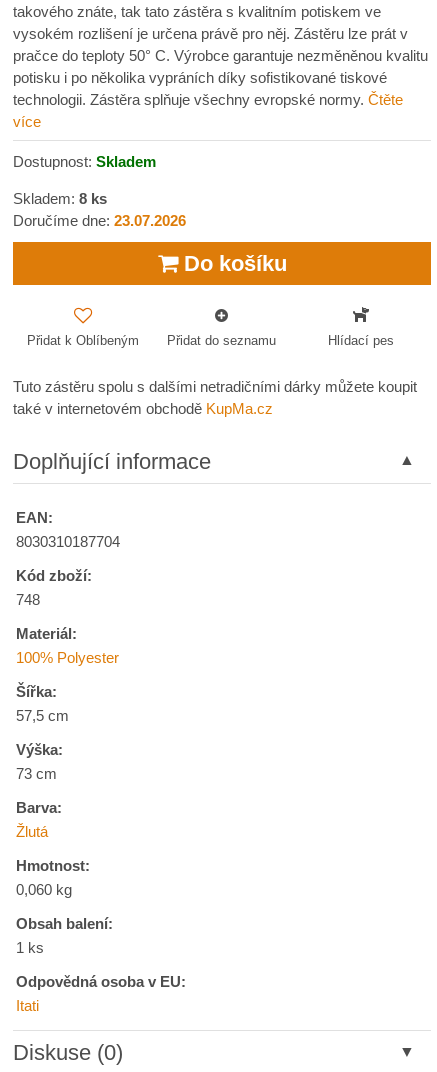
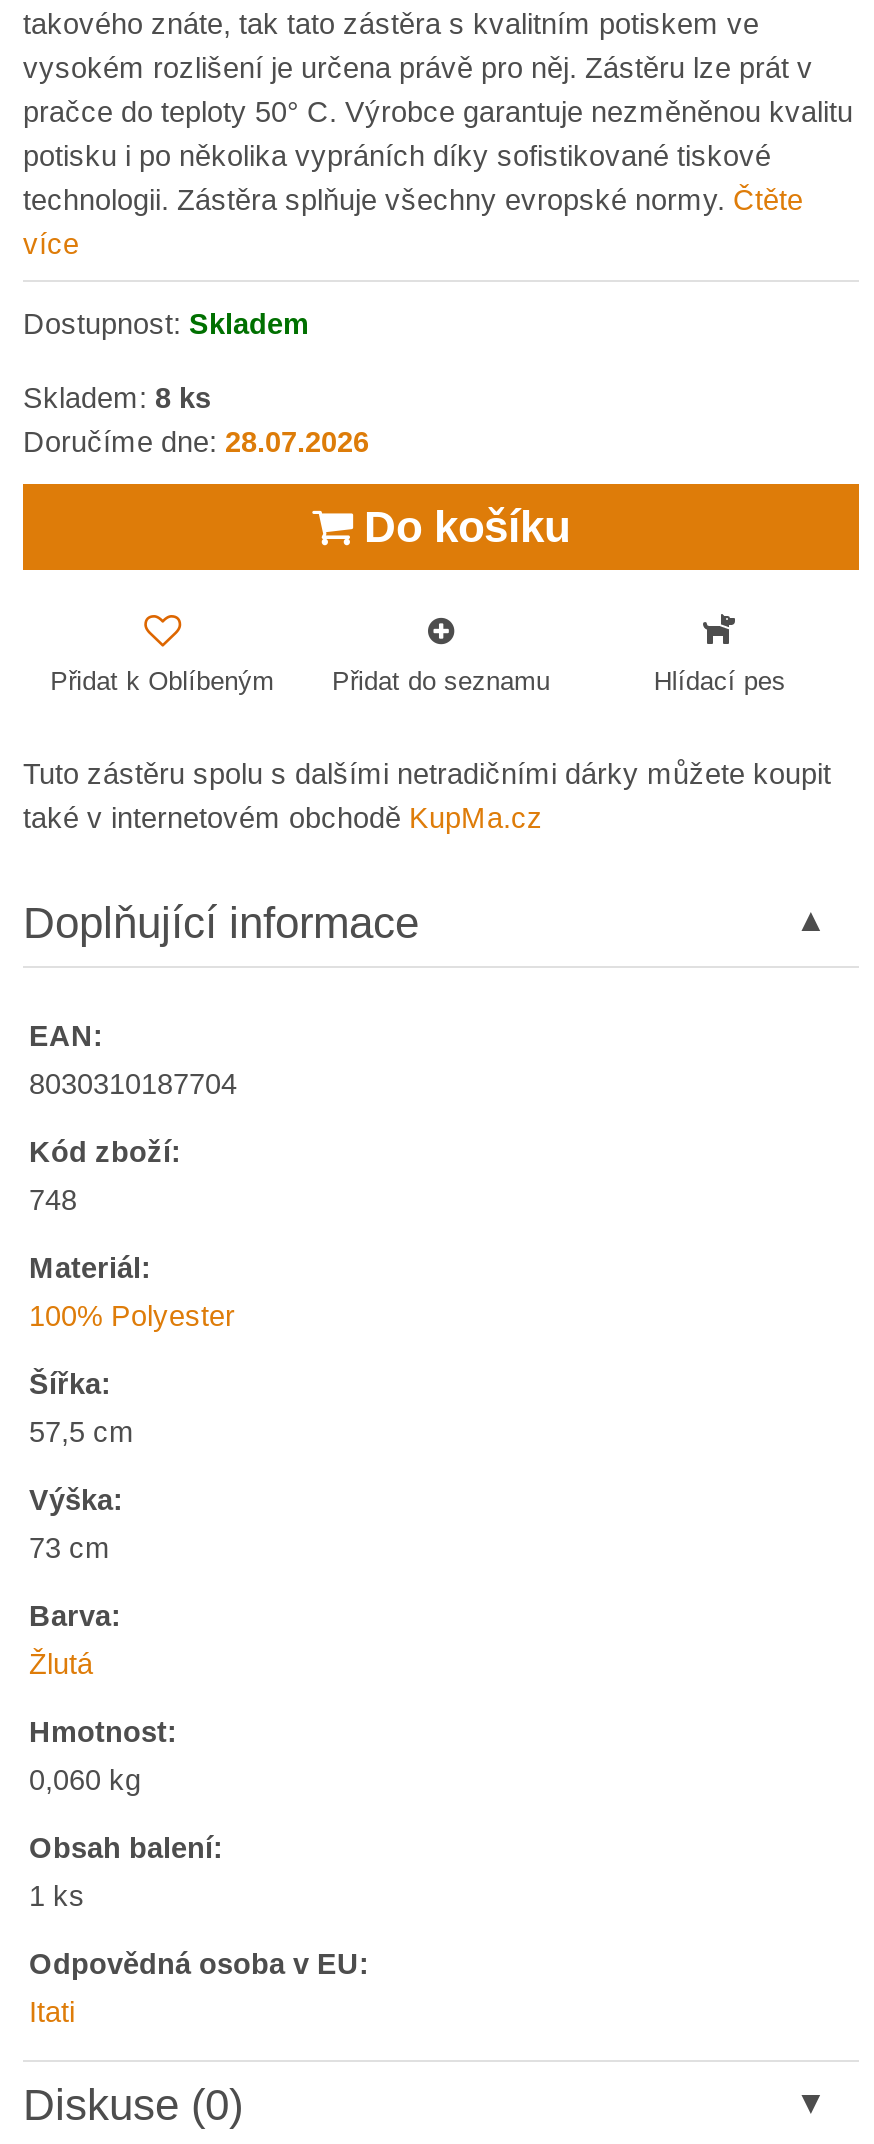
- Doručíme dne: 23.07.2026
+ Doručíme dne: 28.07.2026
